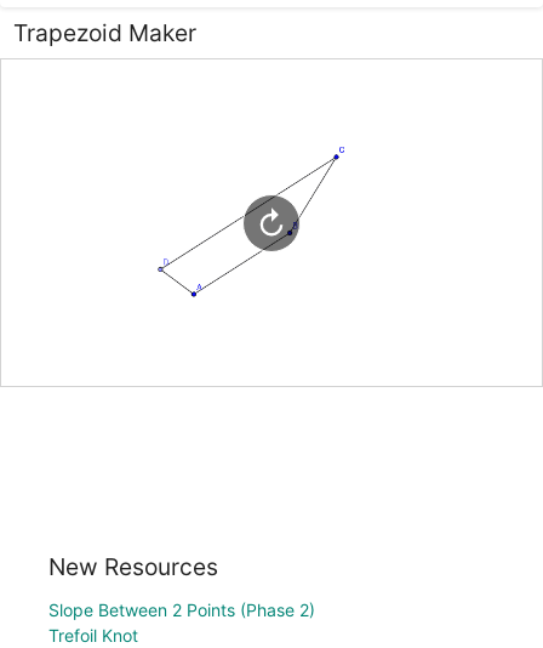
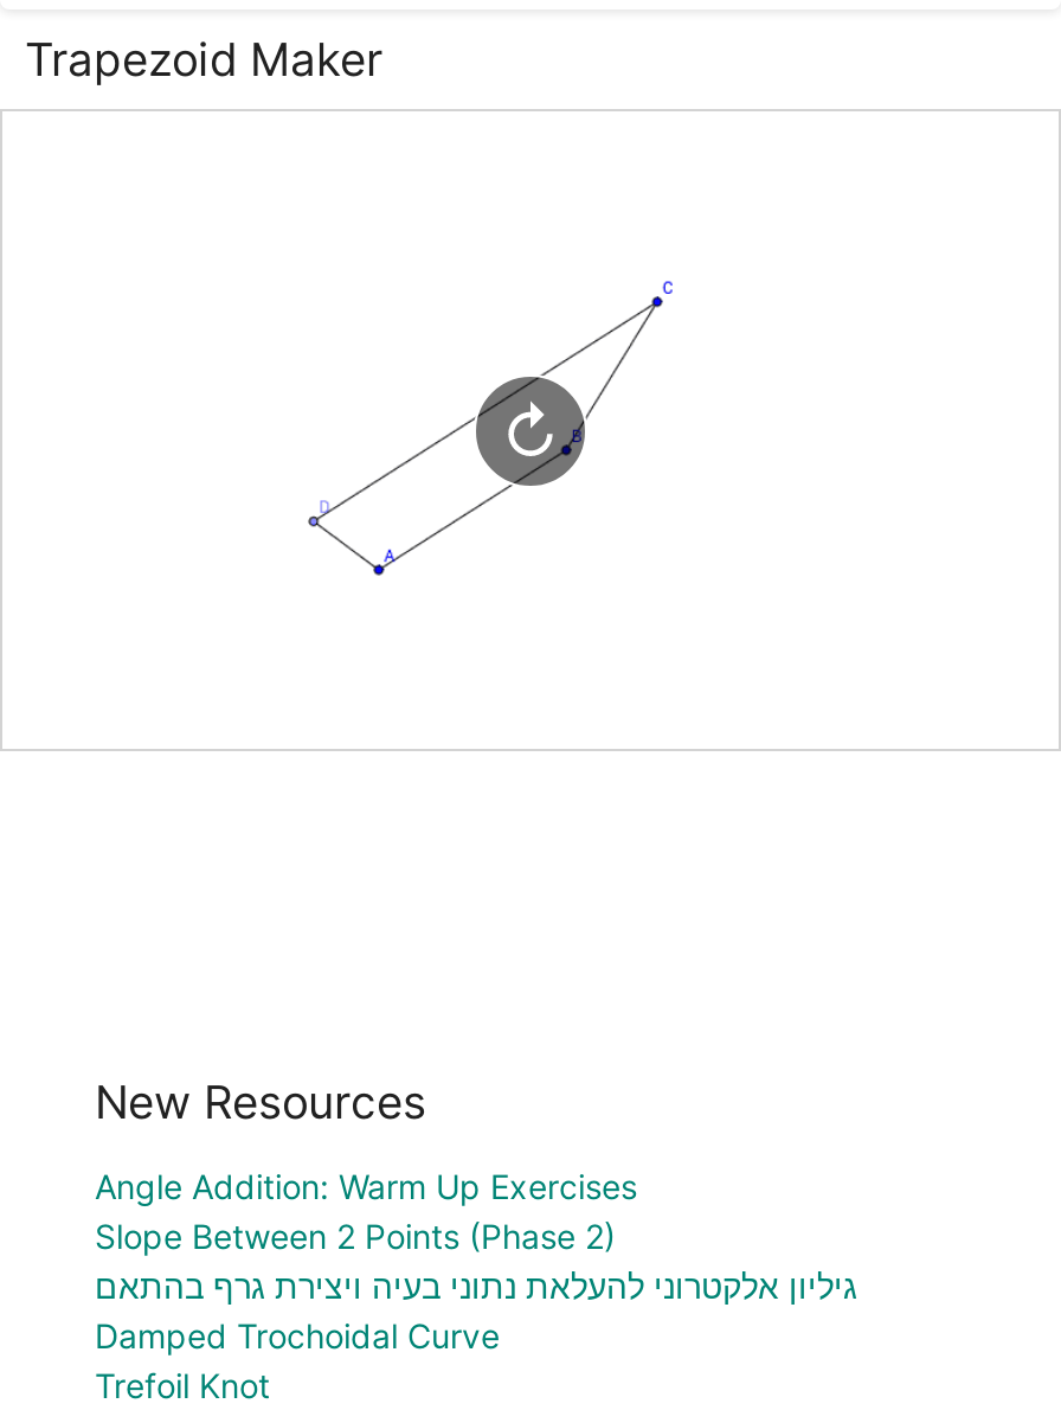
+ Angle Addition: Warm Up Exercises

+ גיליון אלקטרוני להעלאת נתוני בעיה ויצירת גרף בהתאם
+ Damped Trochoidal Curve
